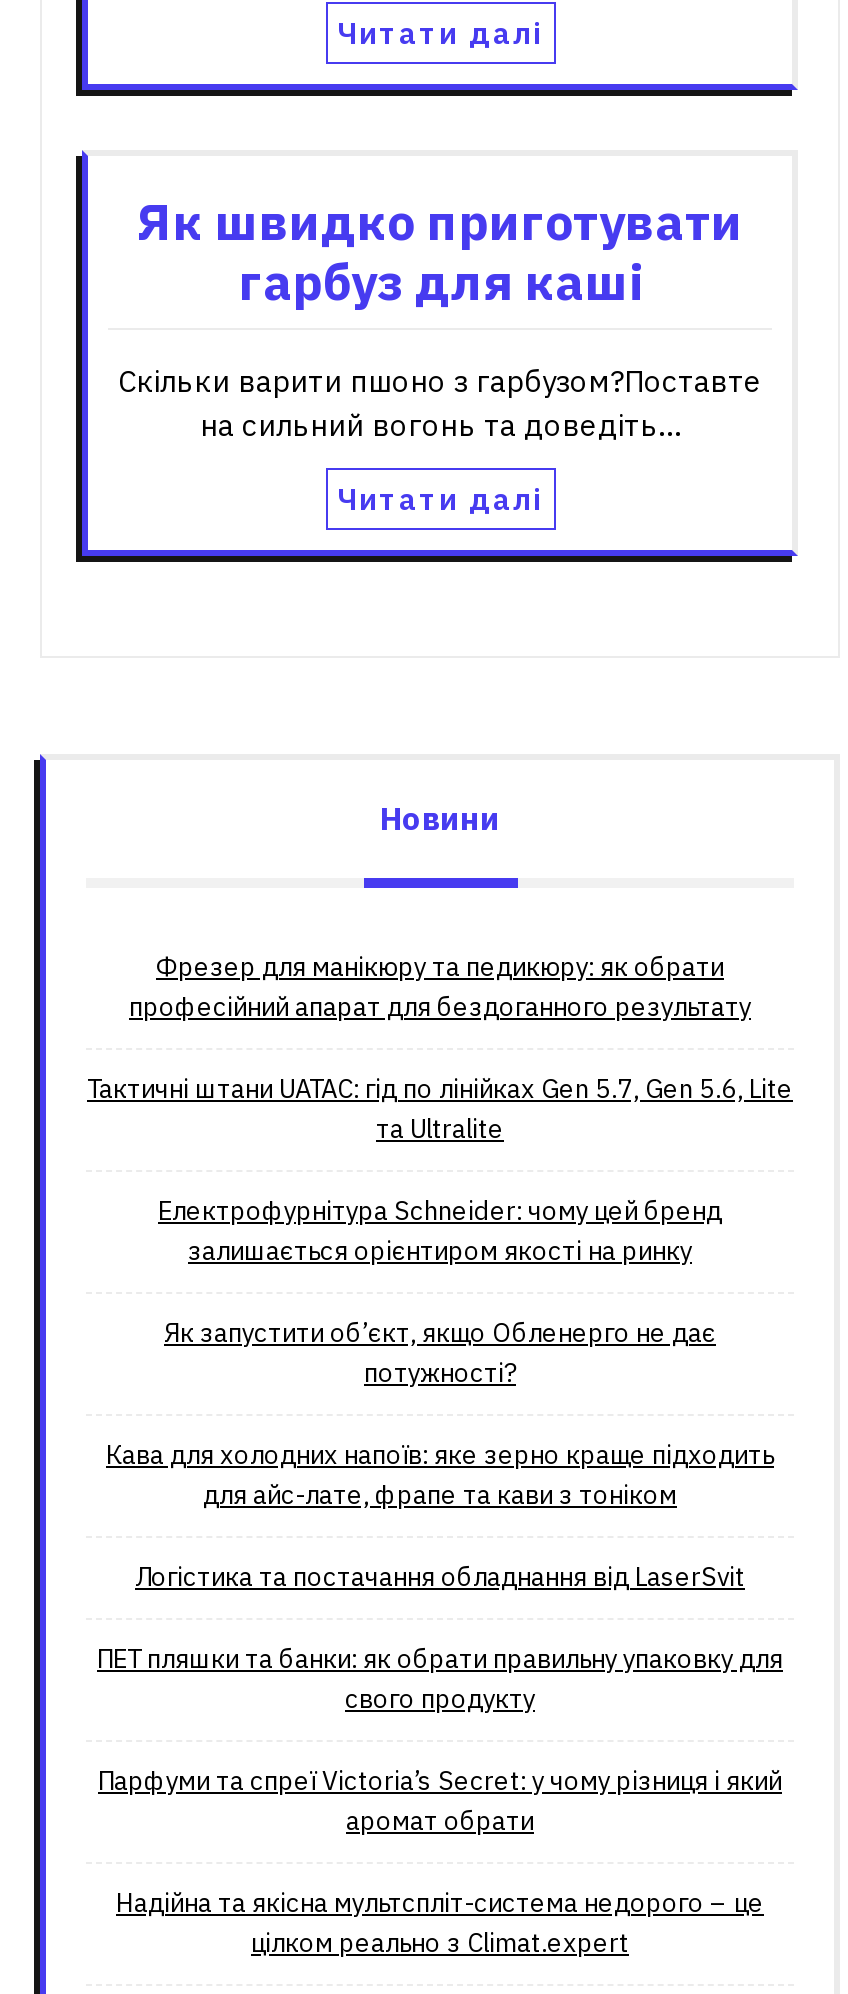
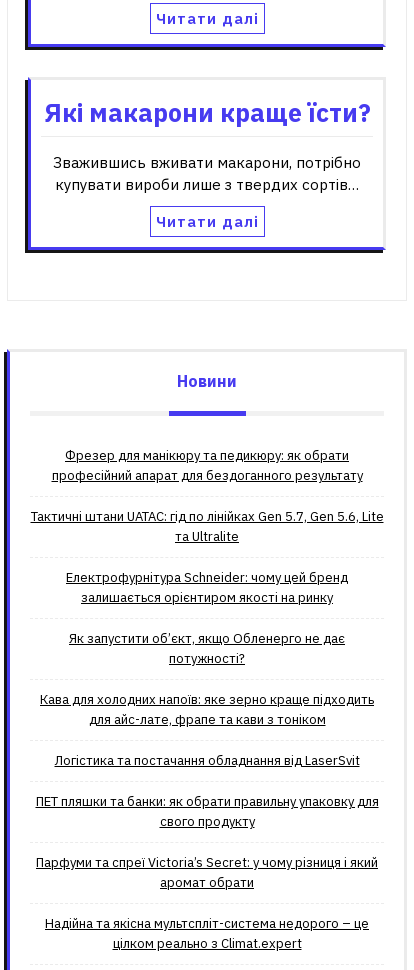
- Як швидко приготувати
- гарбуз для каші
+ Які макарони краще їсти?

- Скільки варити пшоно з гарбузом?Поставте
- на сильний вогонь та доведіть…
+ Зважившись вживати макарони, потрібно
+ купувати вироби лише з твердих сортів…
